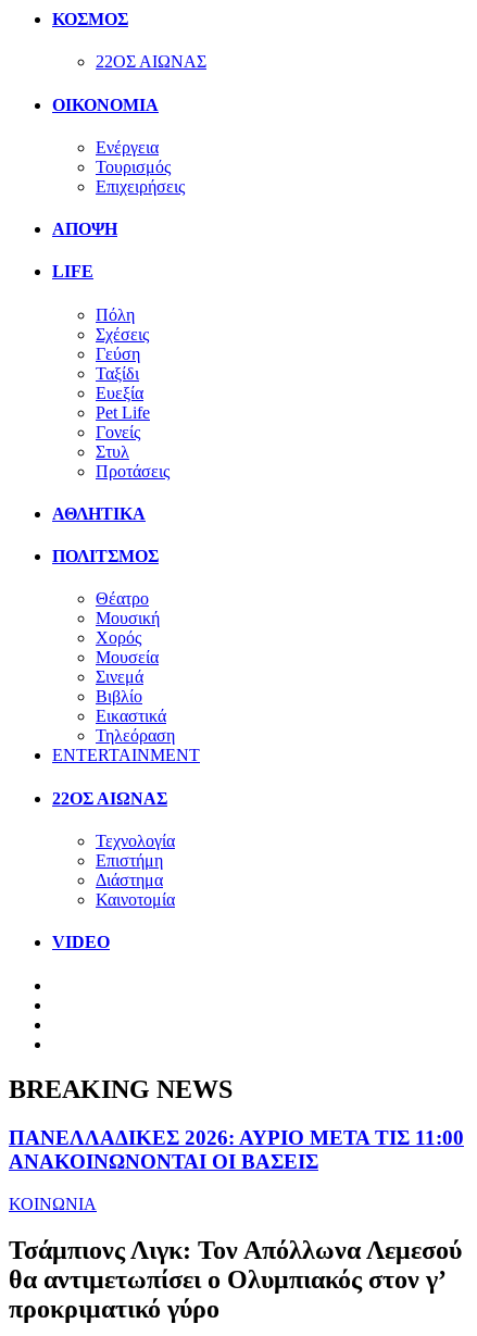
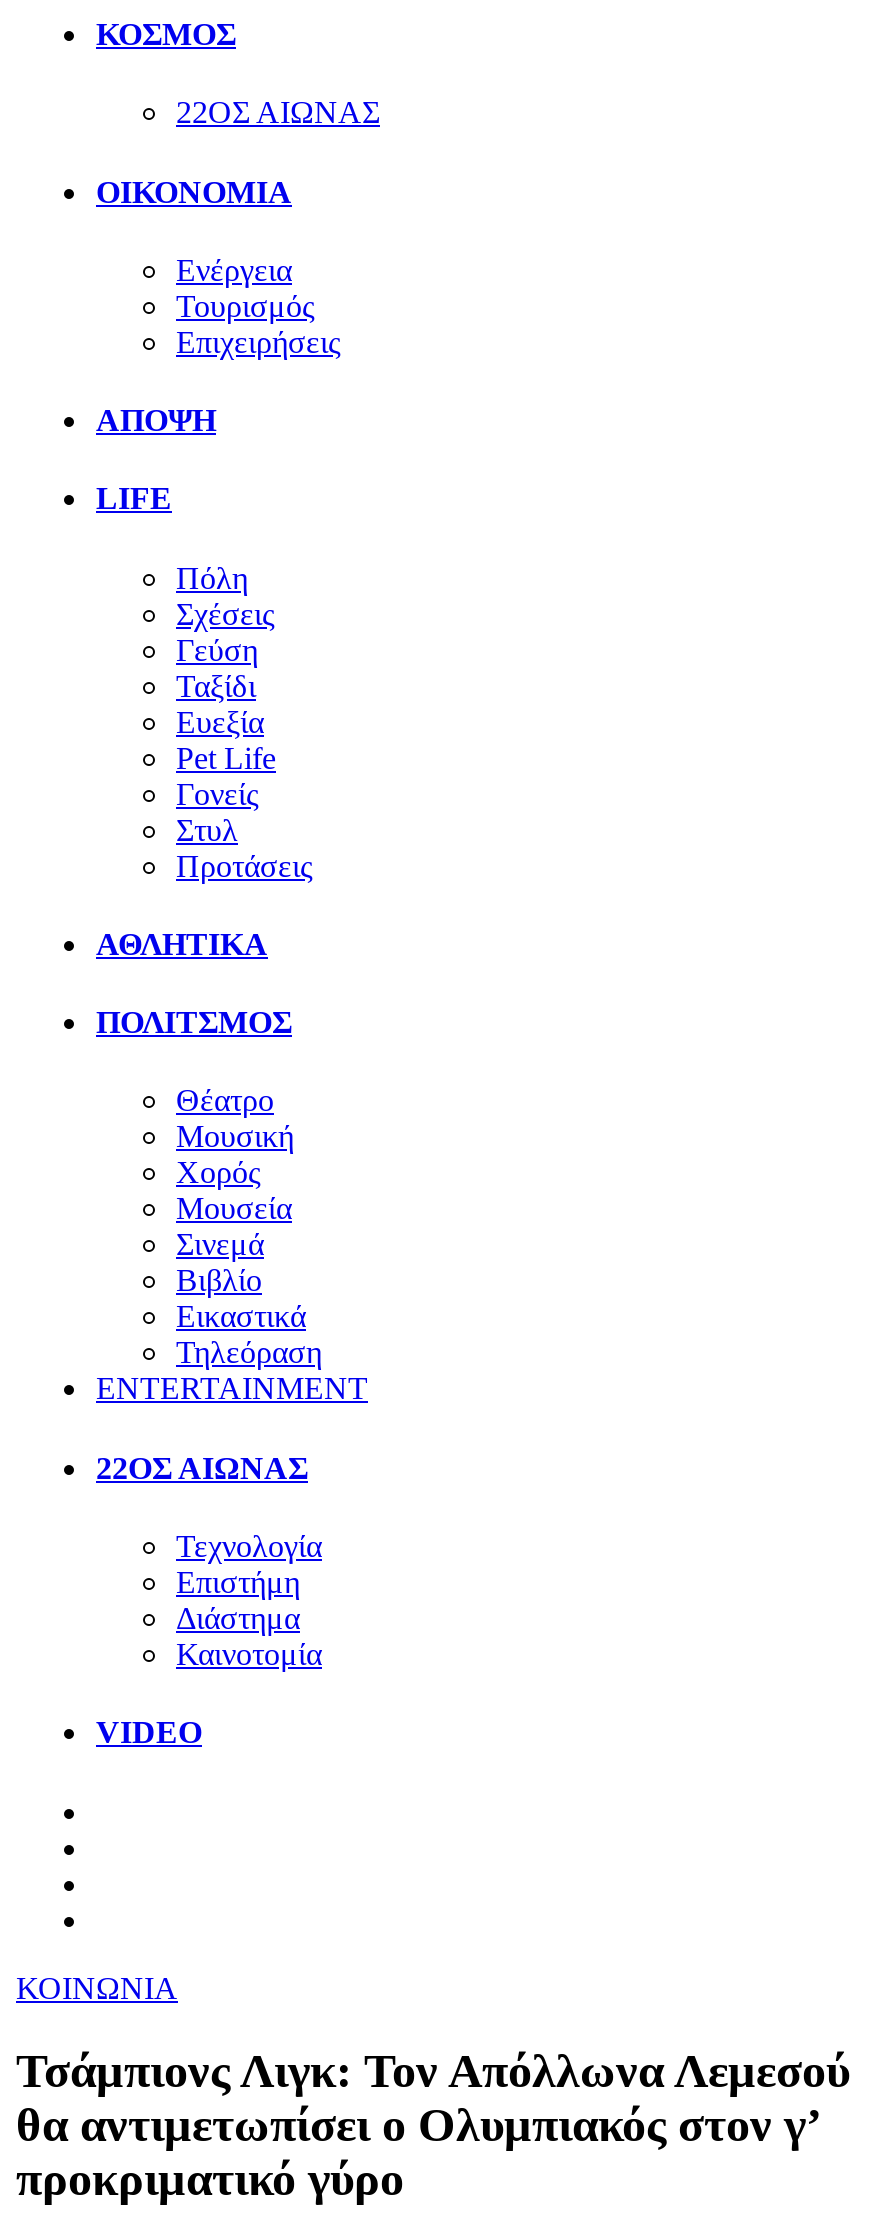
- BREAKING NEWS
- ΠΑΝΕΛΛΑΔΙΚΕΣ 2026: ΑΥΡΙΟ ΜΕΤΑ ΤΙΣ 11:00
- ΑΝΑΚΟΙΝΩΝΟΝΤΑΙ ΟΙ ΒΑΣΕΙΣ
